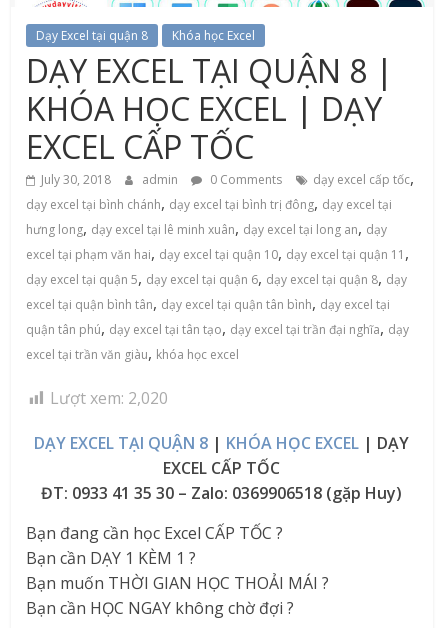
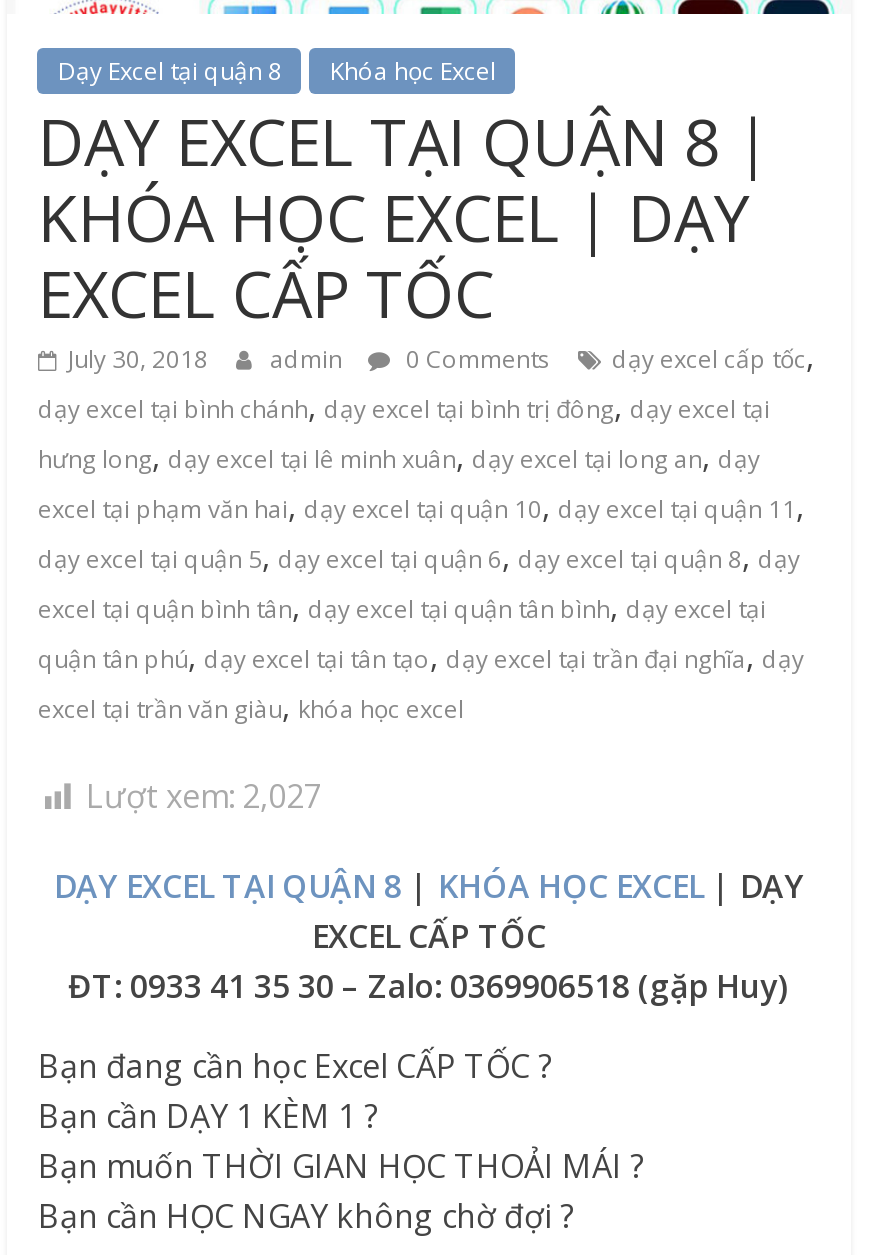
- Lượt xem: 2,020
+ Lượt xem: 2,027
